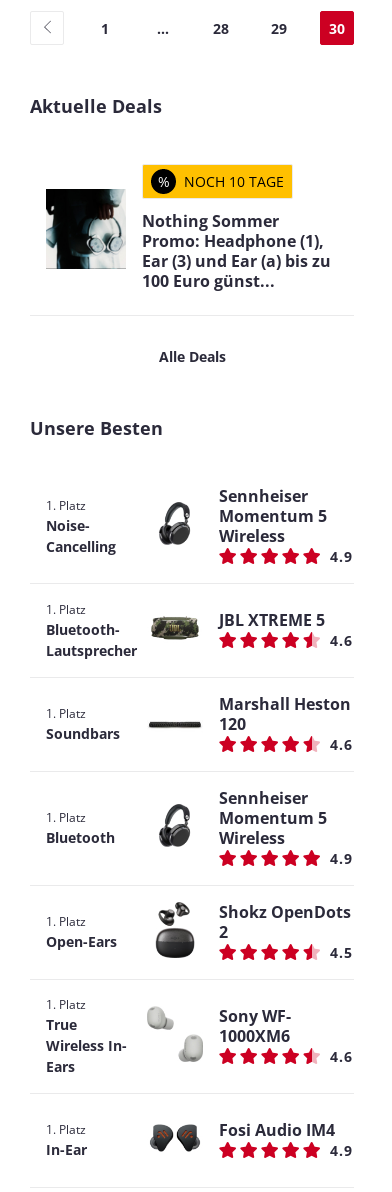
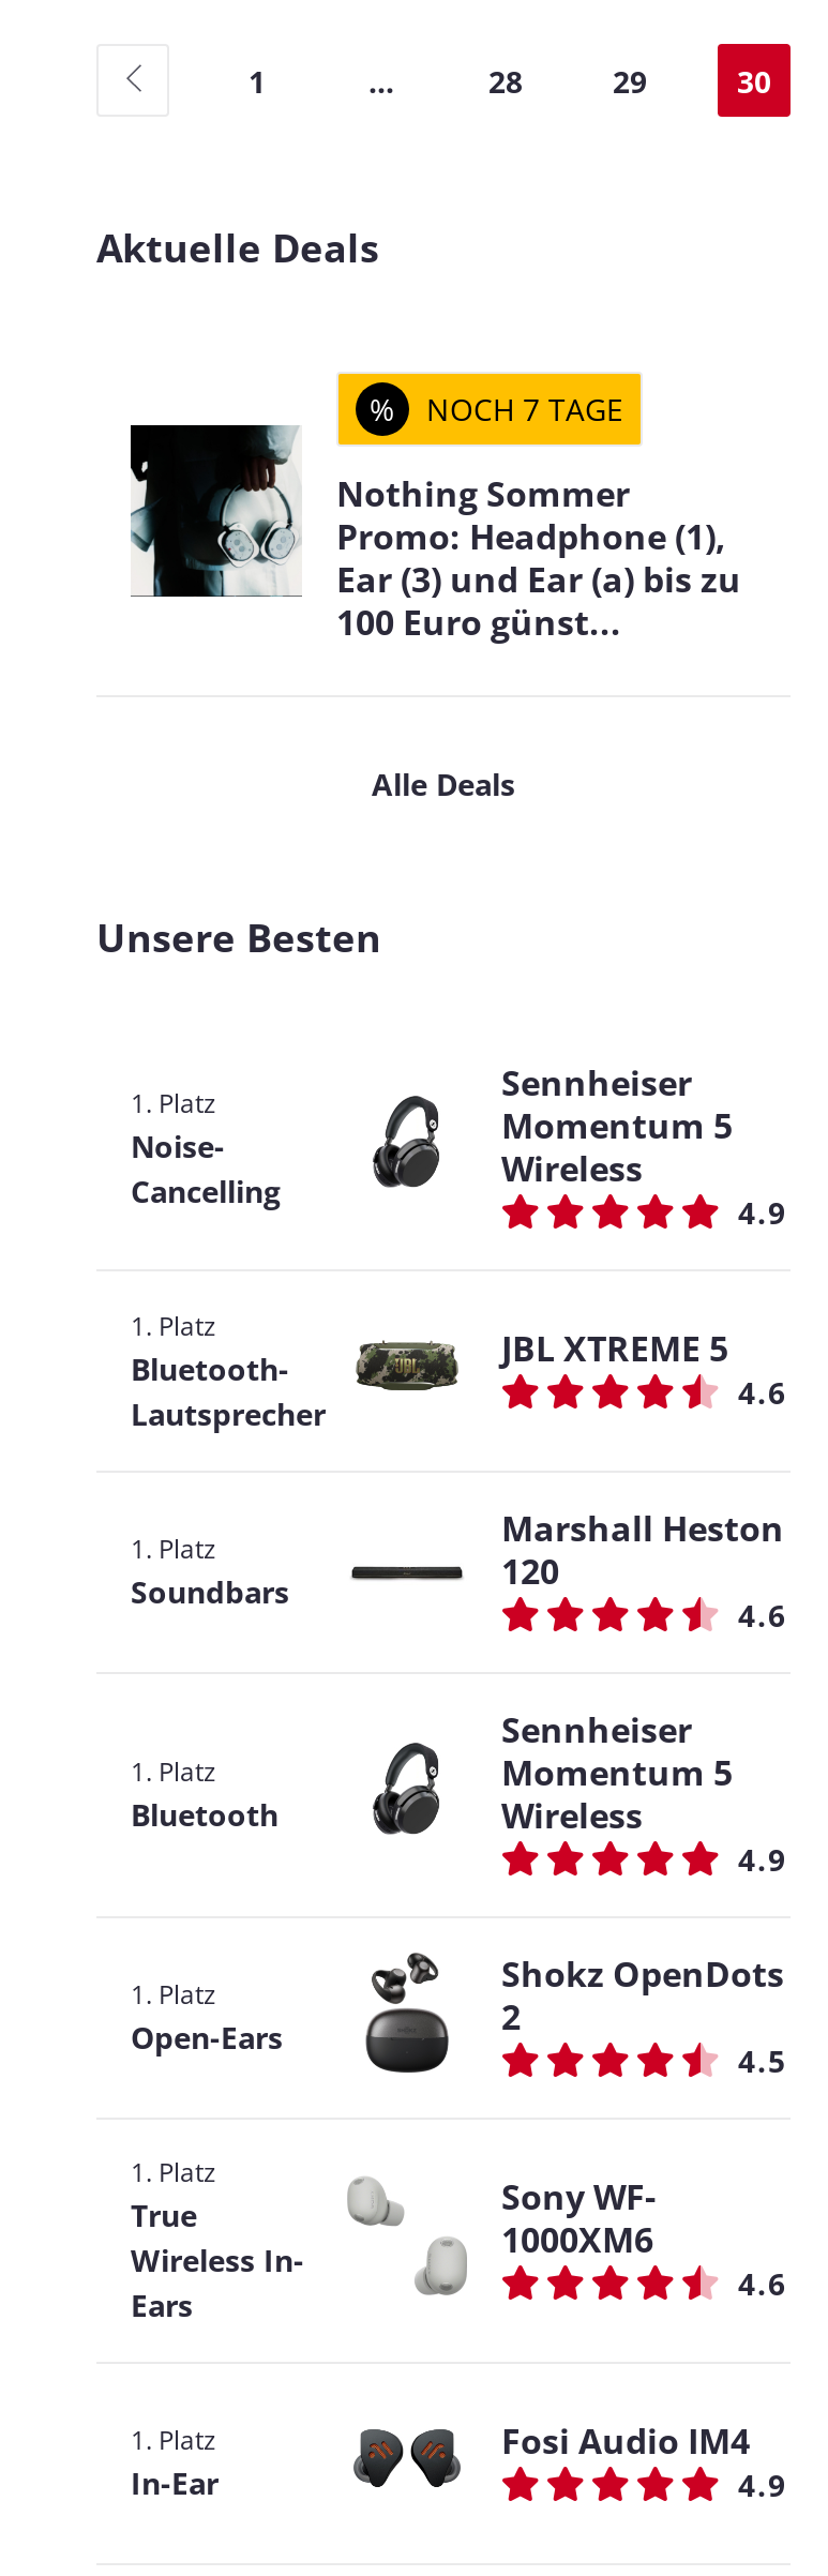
- NOCH 10 TAGE
+ NOCH 7 TAGE
